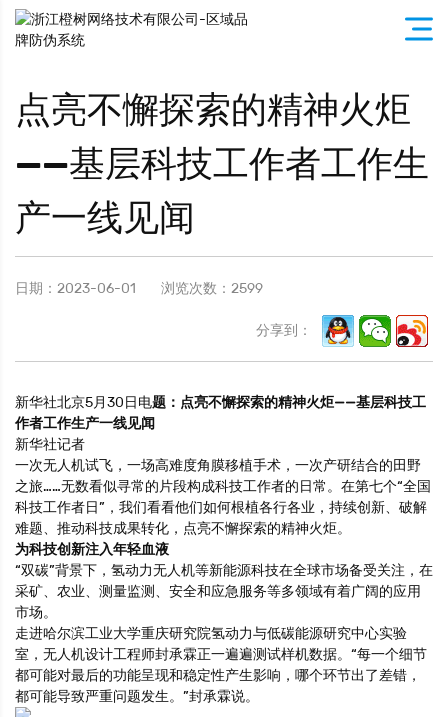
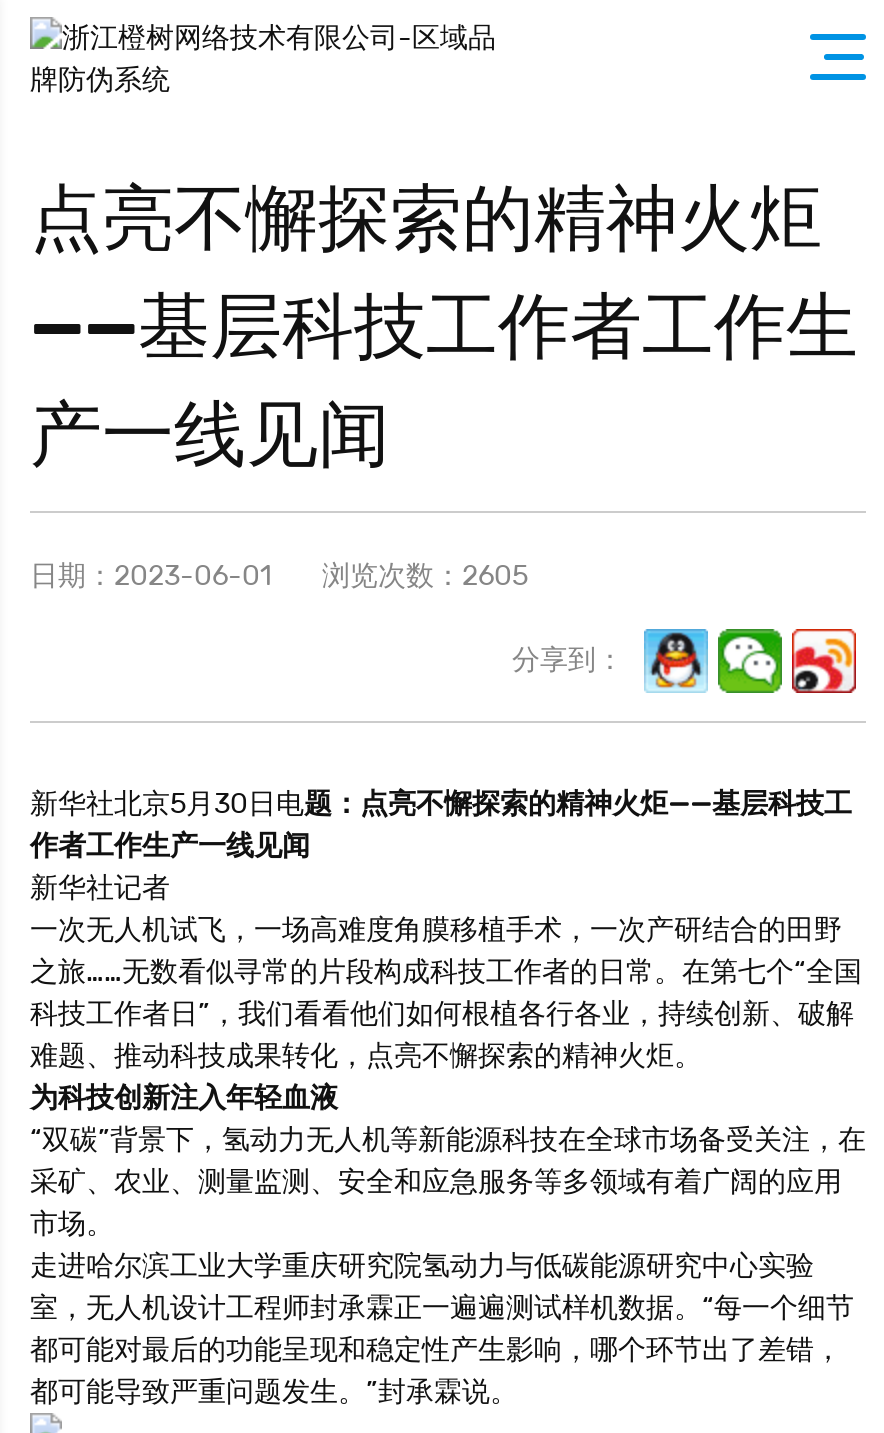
- 日期：2023-06-01 浏览次数：2599
+ 日期：2023-06-01 浏览次数：2605
